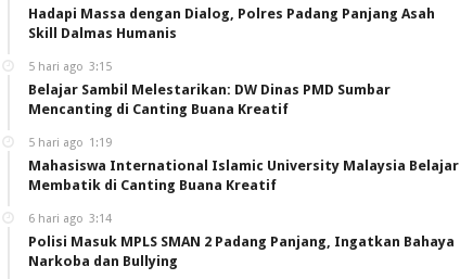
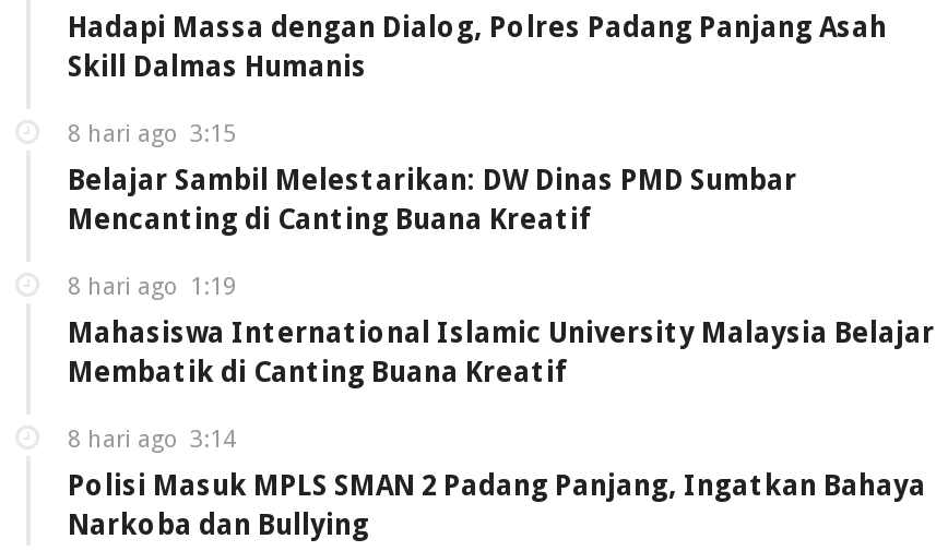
- 5 hari ago 3:15
+ 8 hari ago 3:15

- 5 hari ago 1:19
+ 8 hari ago 1:19

- 6 hari ago 3:14
+ 8 hari ago 3:14
